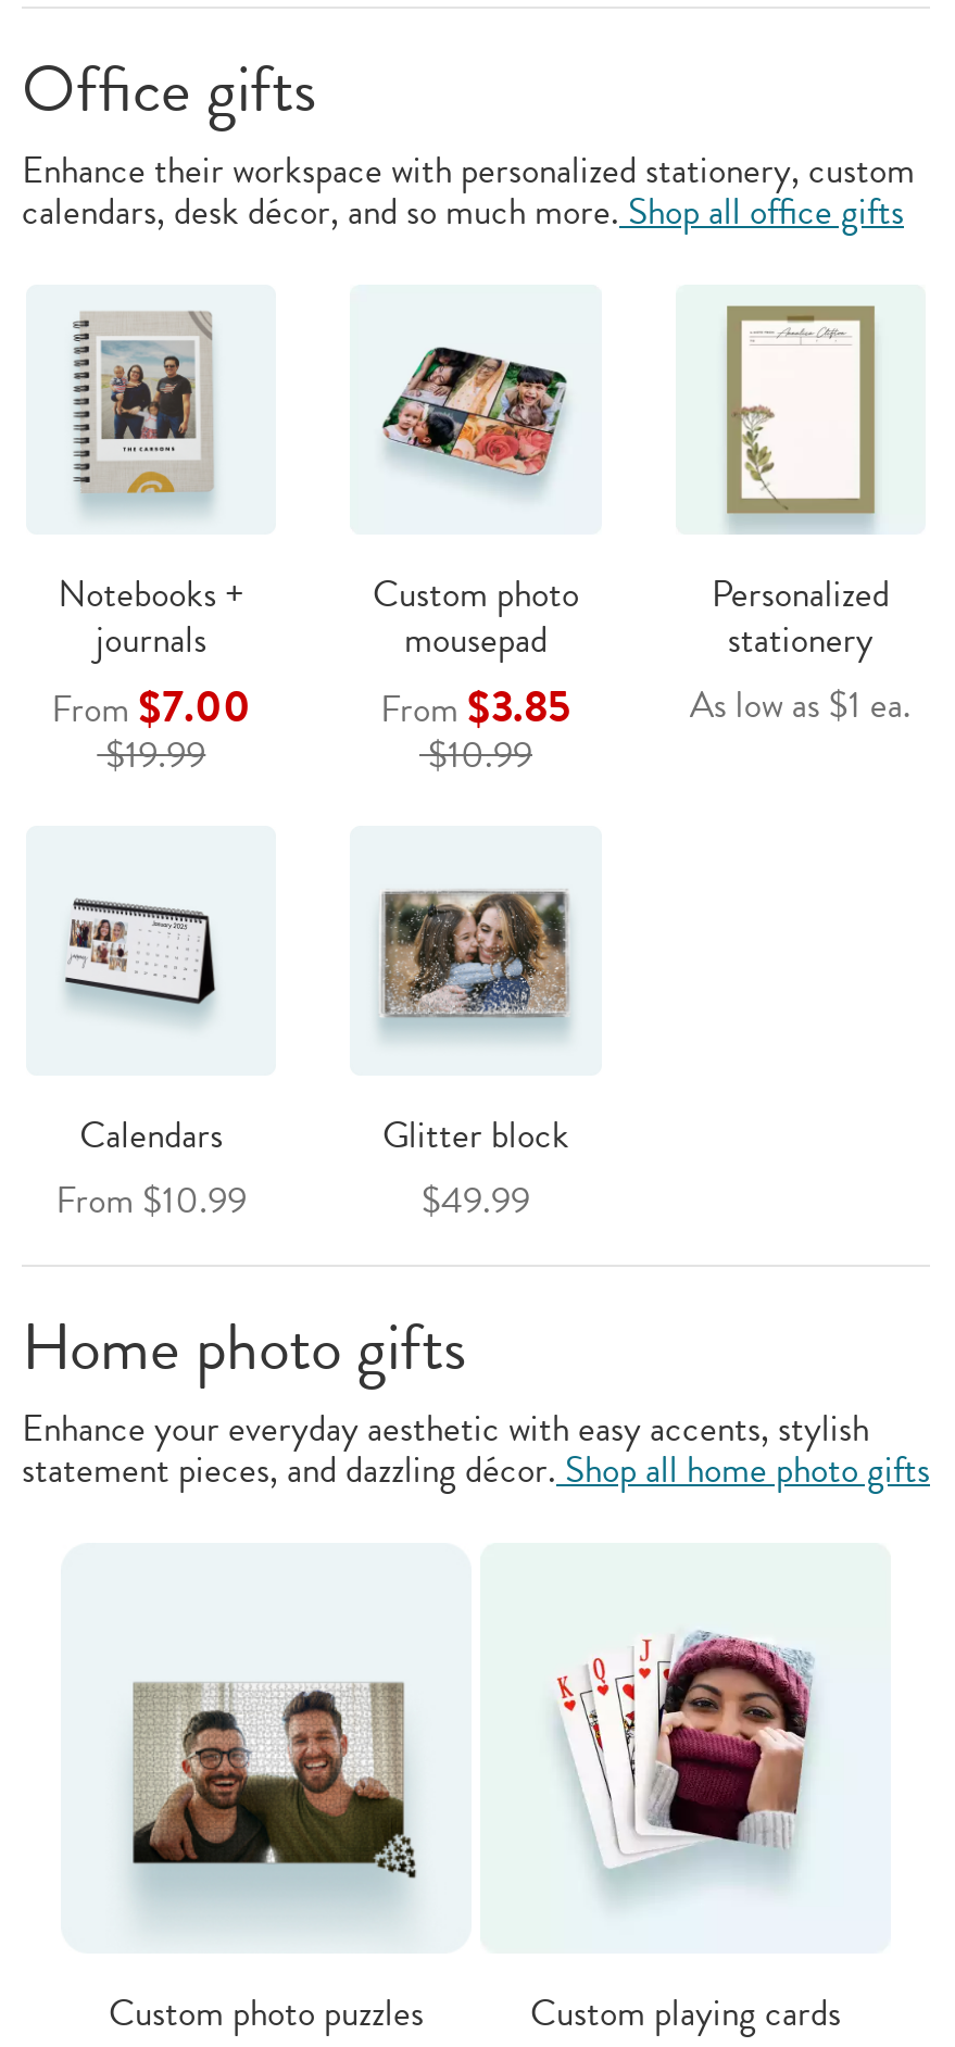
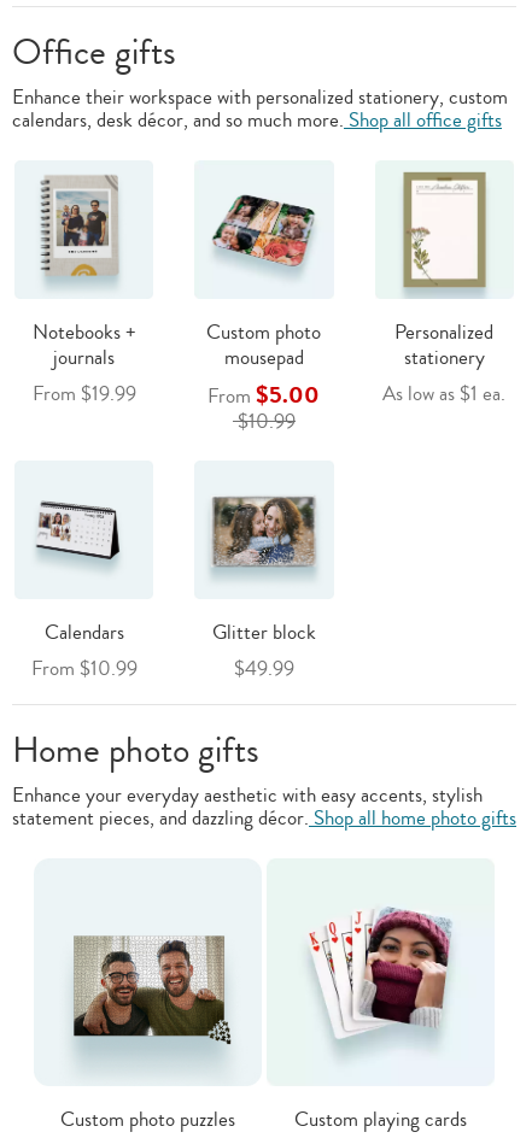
- From $7.00
- $19.99
+ From $19.99

- From $3.85
+ From $5.00
